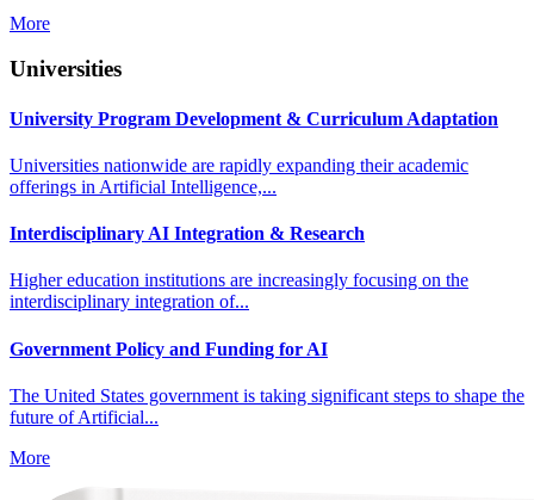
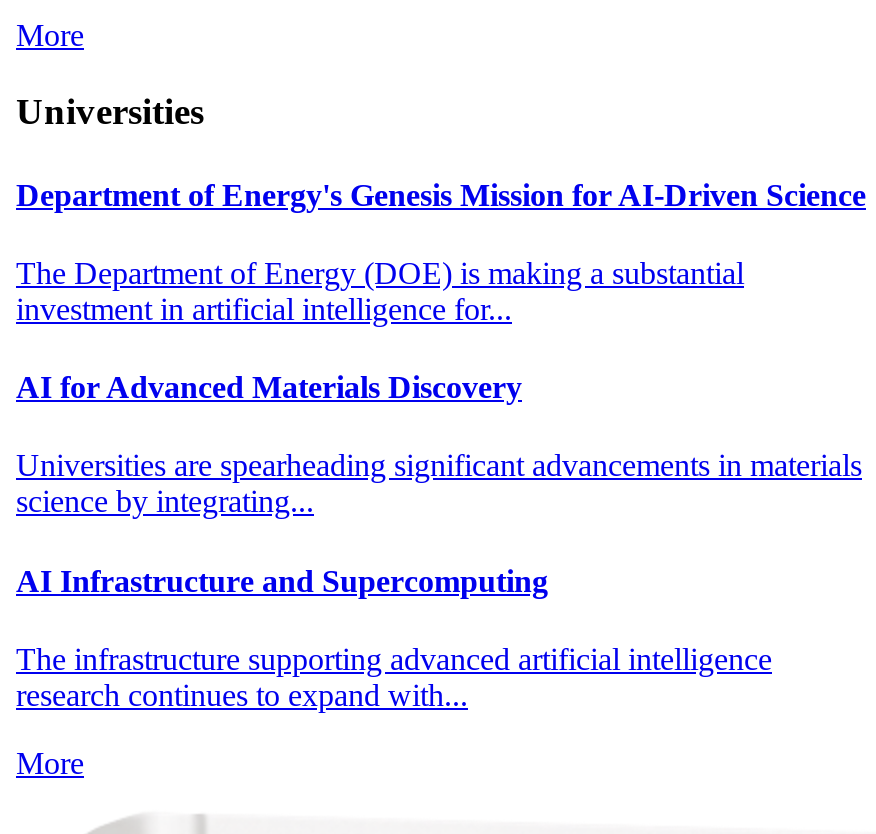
- University Program Development & Curriculum Adaptation
+ Department of Energy's Genesis Mission for AI-Driven Science

- Universities nationwide are rapidly expanding their academic
- offerings in Artificial Intelligence,...
+ The Department of Energy (DOE) is making a substantial
+ investment in artificial intelligence for...

- Interdisciplinary AI Integration & Research
+ AI for Advanced Materials Discovery

- Higher education institutions are increasingly focusing on the
- interdisciplinary integration of...
+ Universities are spearheading significant advancements in materials
+ science by integrating...

- Government Policy and Funding for AI
+ AI Infrastructure and Supercomputing

- The United States government is taking significant steps to shape the
- future of Artificial...
+ The infrastructure supporting advanced artificial intelligence
+ research continues to expand with...
